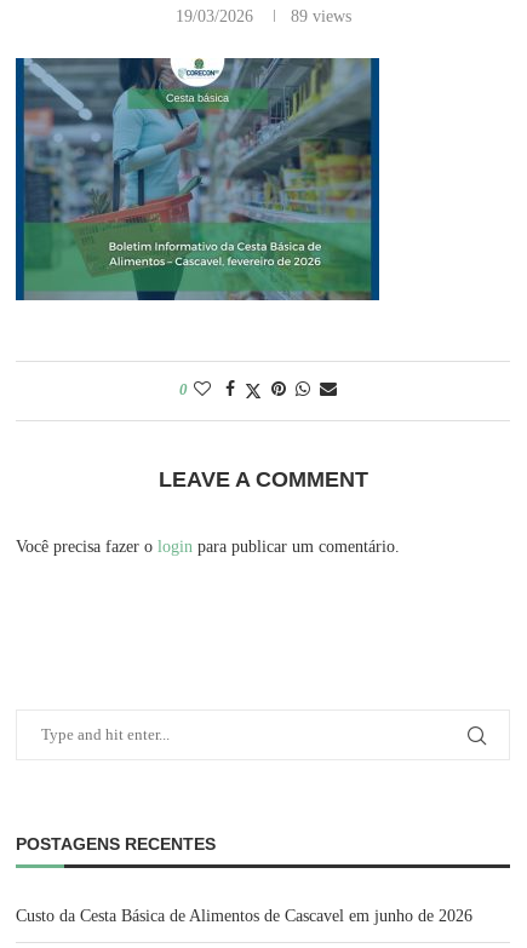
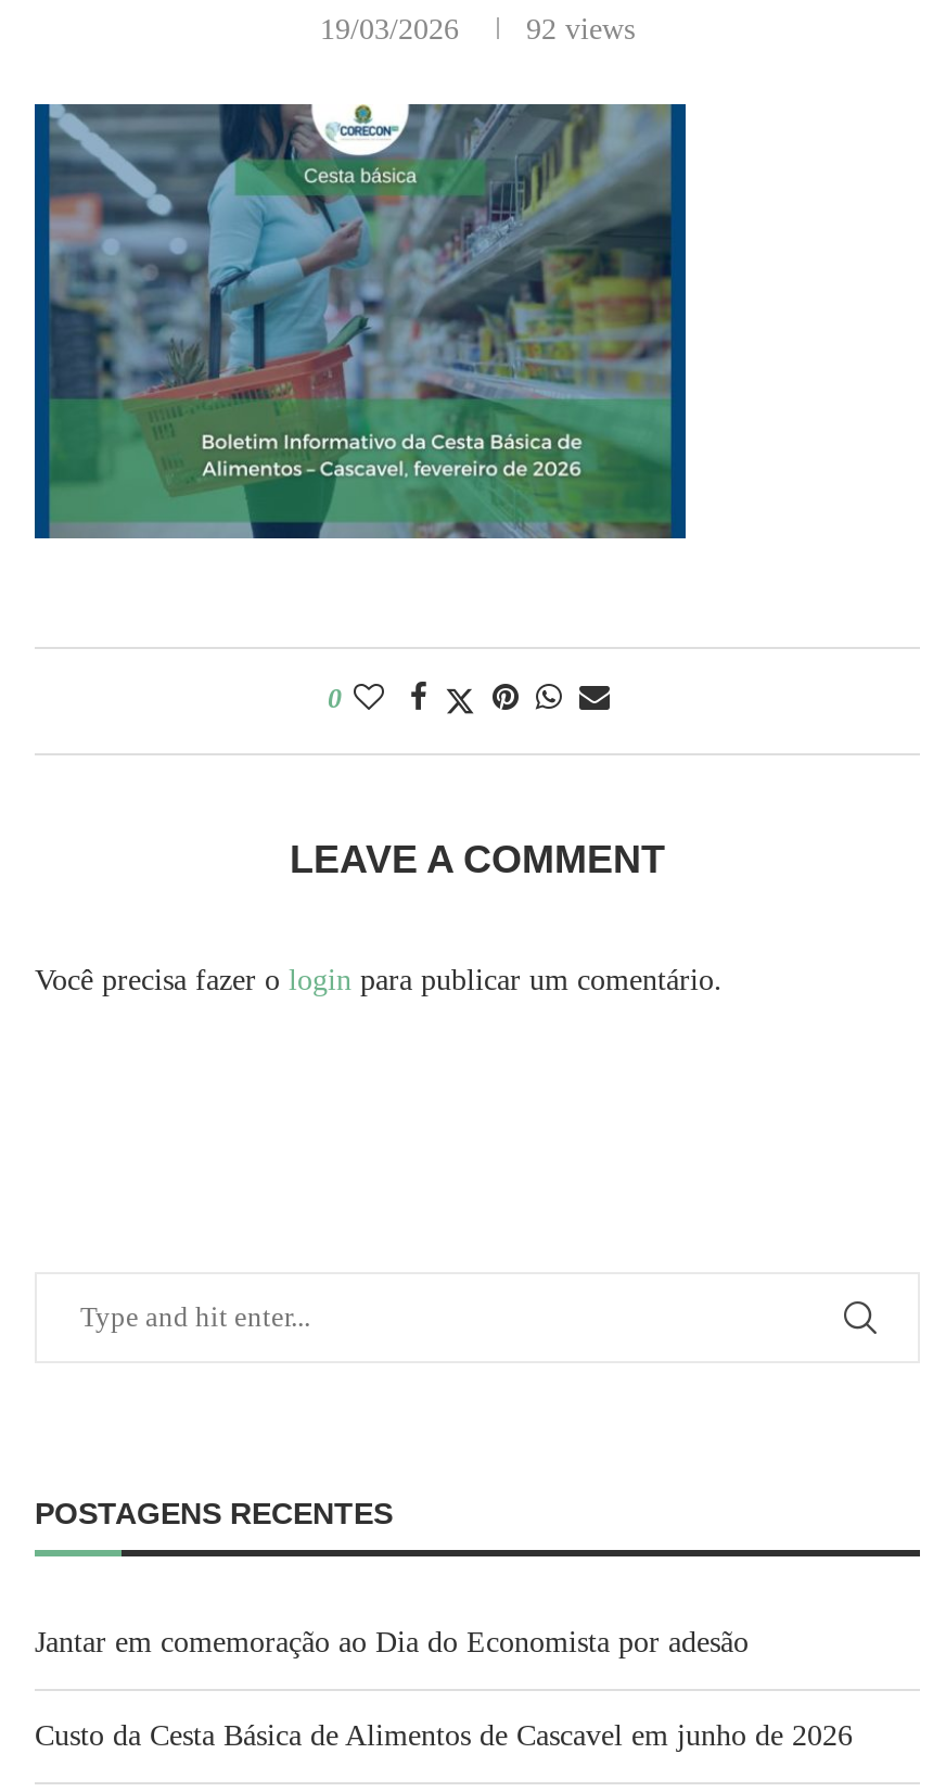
- 89 views
+ 92 views

+ Jantar em comemoração ao Dia do Economista por adesão
